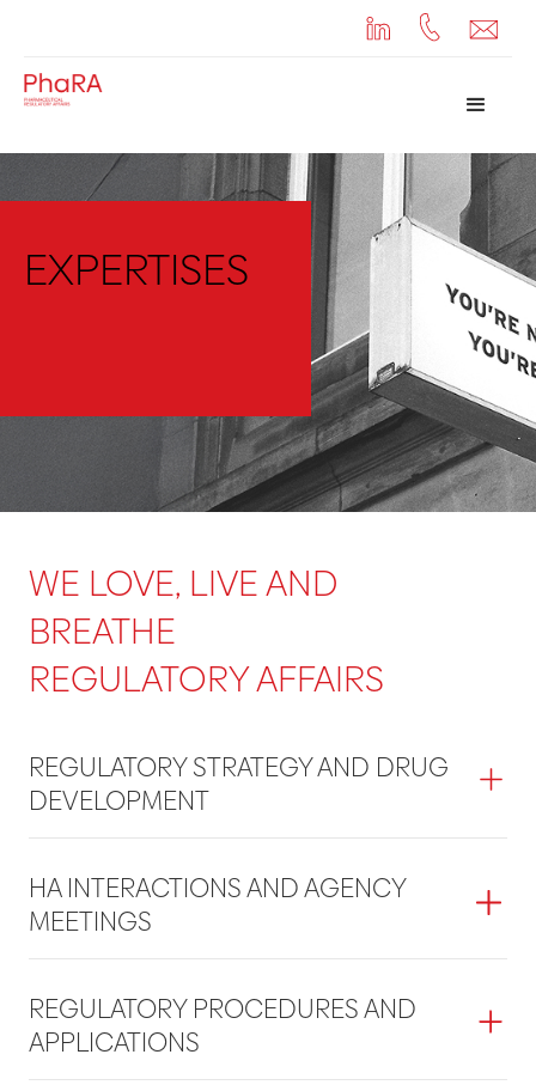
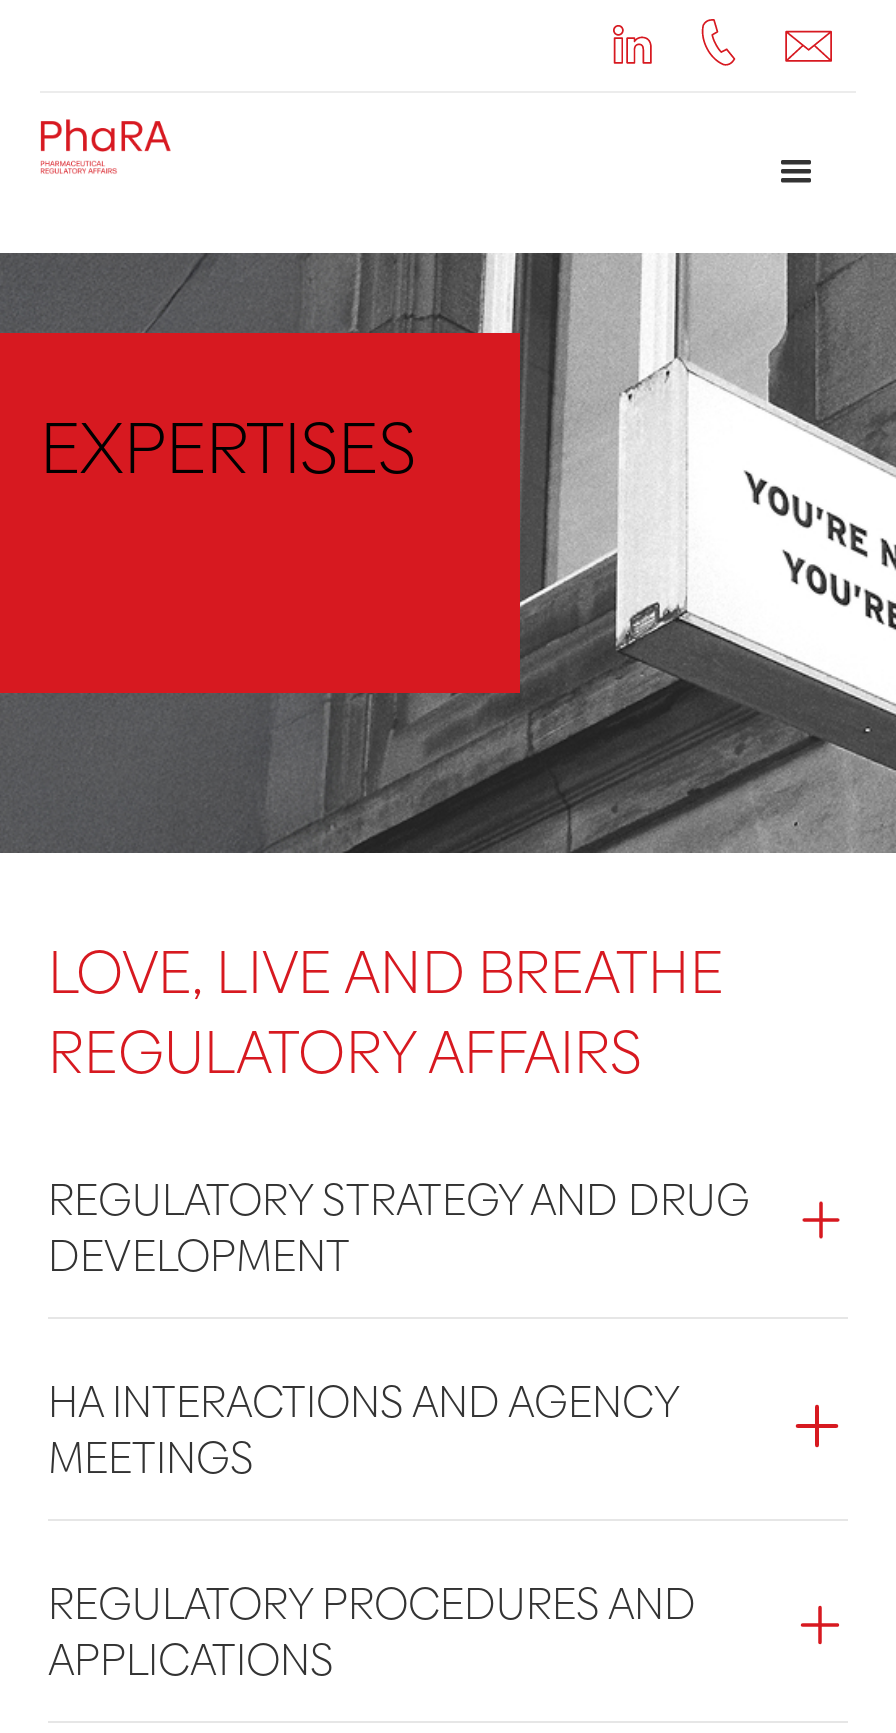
- WE LOVE, LIVE AND
- BREATHE
+ LOVE, LIVE AND BREATHE
